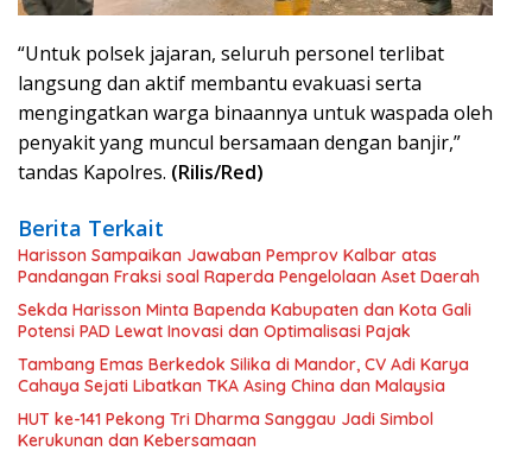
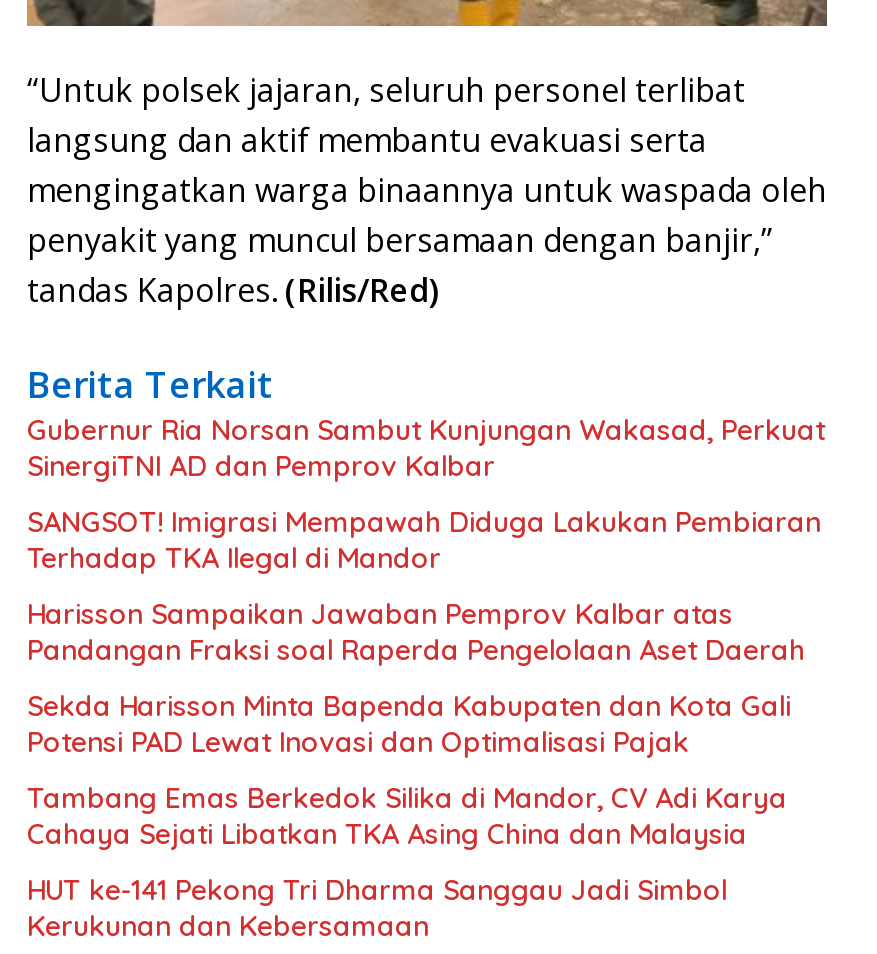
+ Gubernur Ria Norsan Sambut Kunjungan Wakasad, Perkuat
+ SinergiTNI AD dan Pemprov Kalbar
+ SANGSOT! Imigrasi Mempawah Diduga Lakukan Pembiaran
+ Terhadap TKA Ilegal di Mandor
